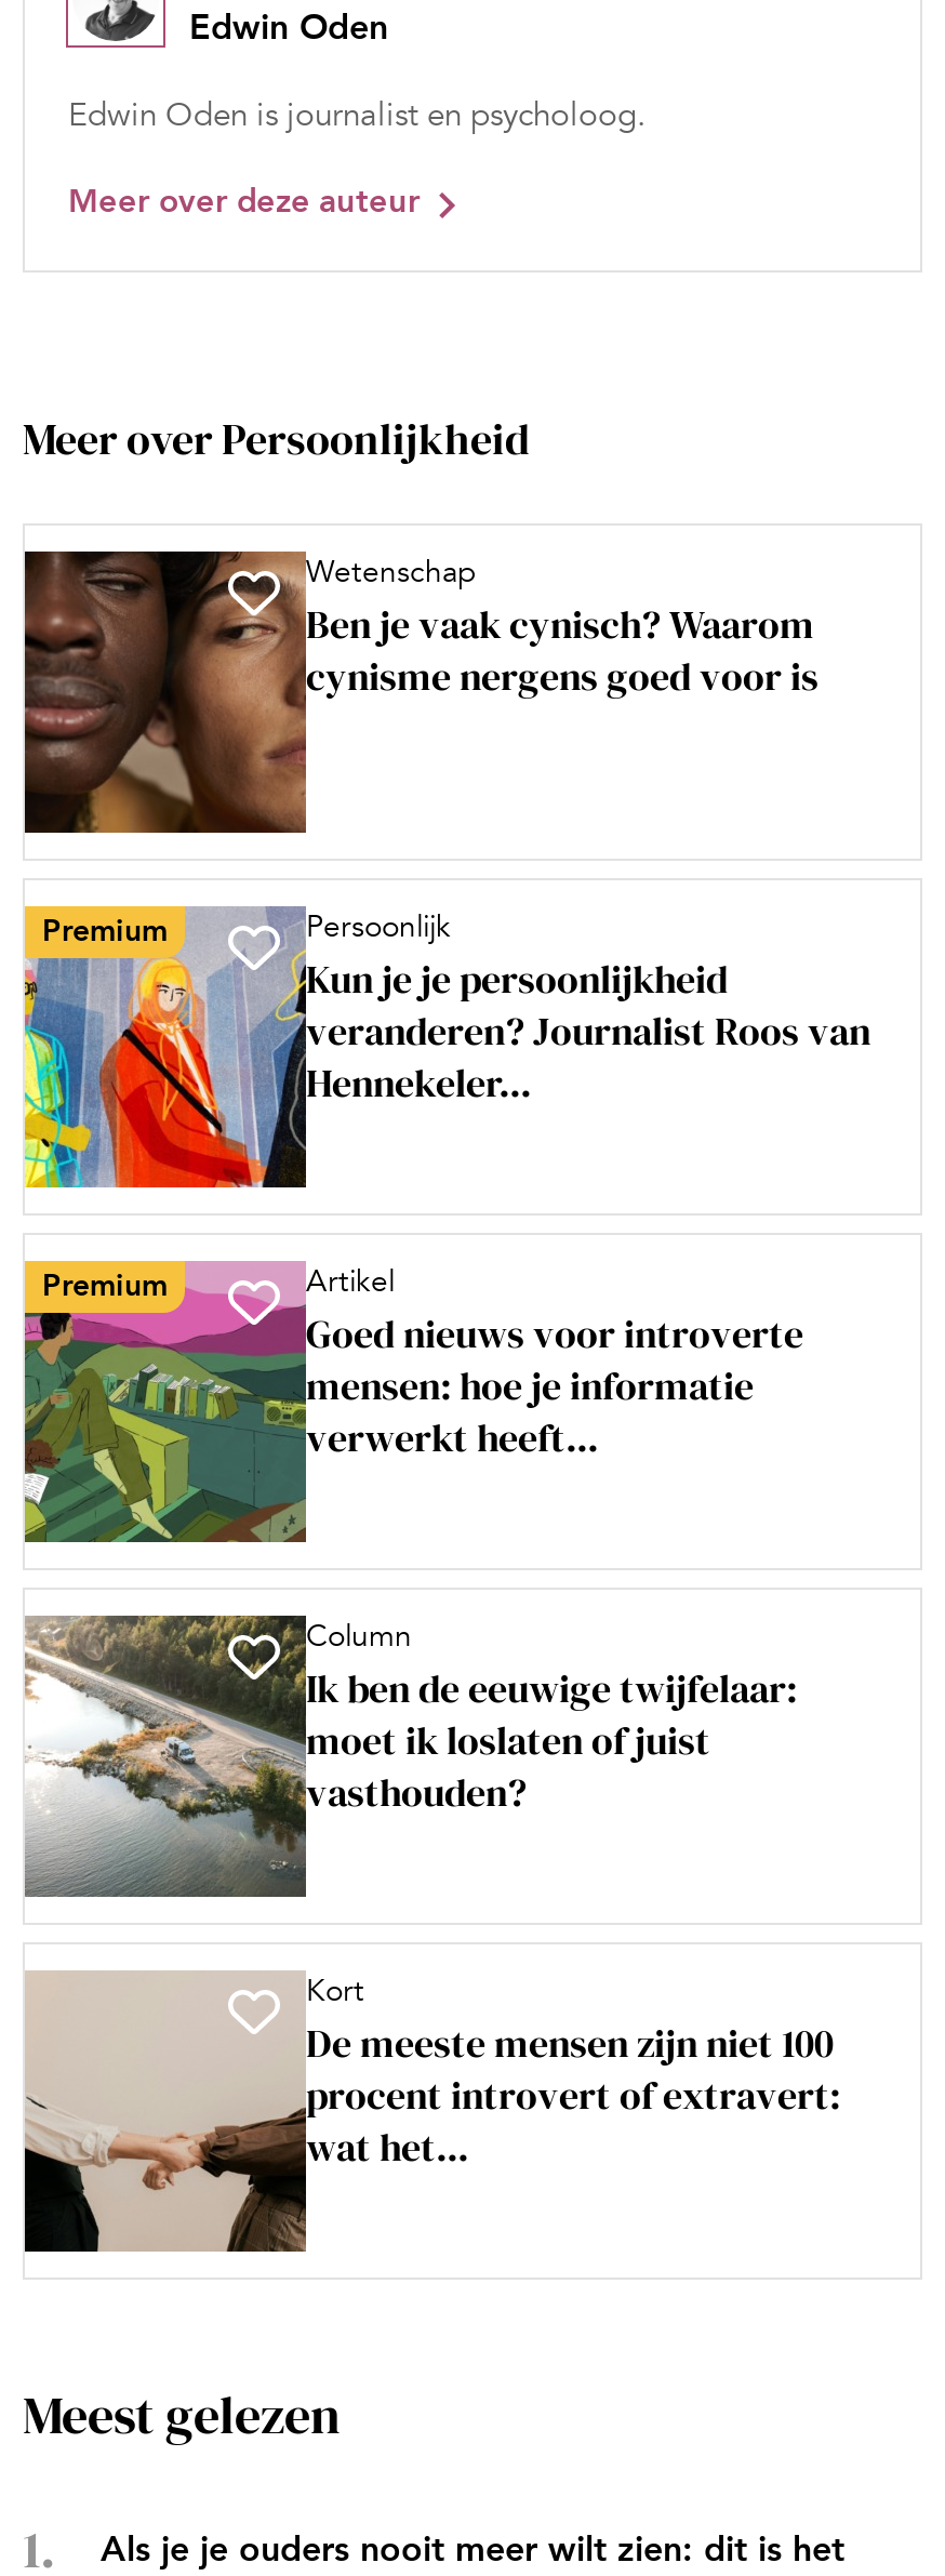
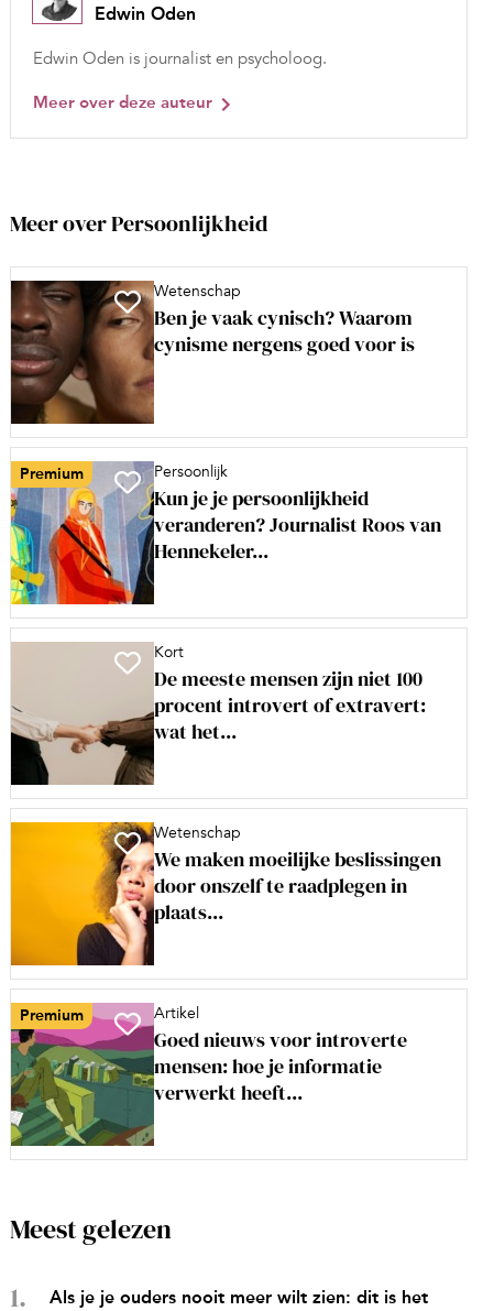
+ Wetenschap
+ We maken moeilijke beslissingen
+ door onszelf te raadplegen in
+ plaats...

moved down: [image] | Premium | Artikel | Goed nieuws voor introverte | mensen: hoe je informatie | verwerkt heeft...

- [image]
+ [image]

- Column
- Ik ben de eeuwige twijfelaar:
- moet ik loslaten of juist
- vasthouden?

moved up: [image] | Kort | De meeste mensen zijn niet 100 | procent introvert of extravert: | wat het...
